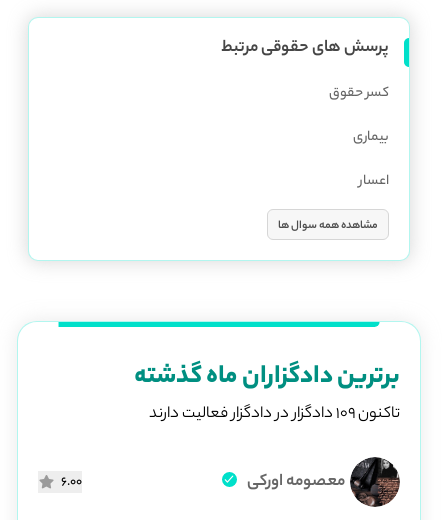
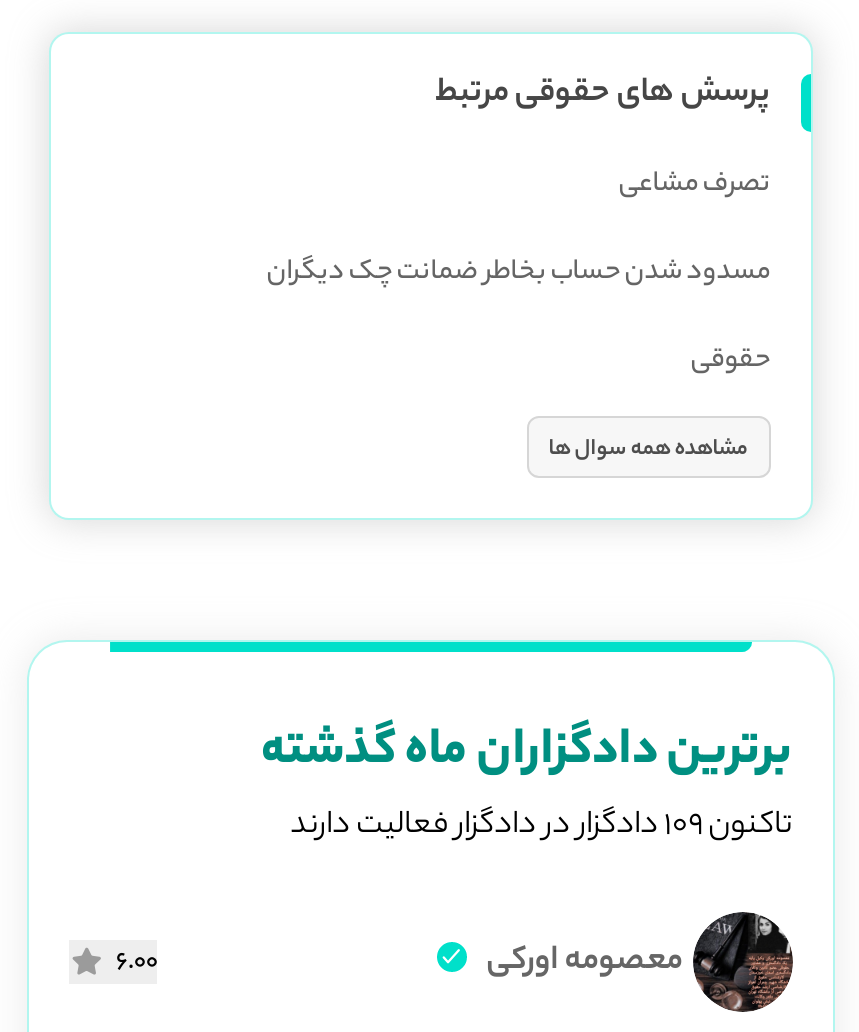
- کسر حقوق
+ تصرف مشاعی

- بیماری
+ مسدود شدن حساب بخاطر ضمانت چک دیگران

- اعسار
+ حقوقی
